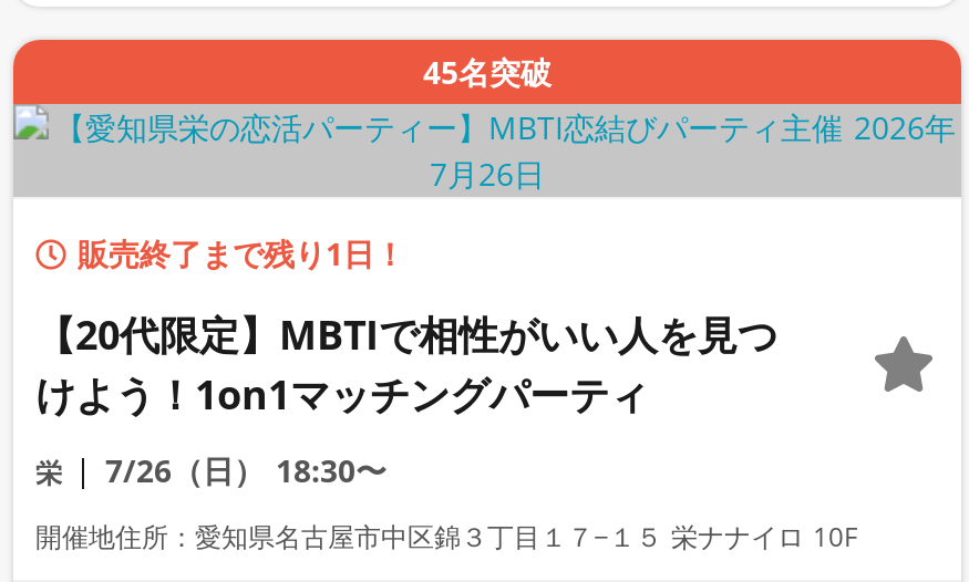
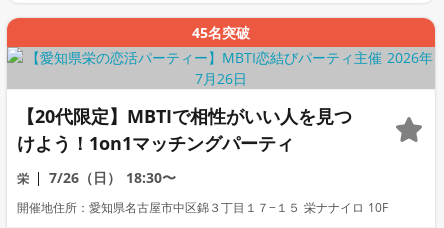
- 販売終了まで残り1日！
